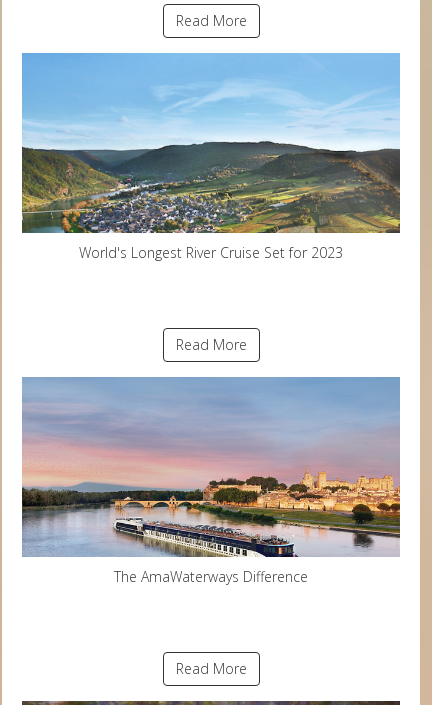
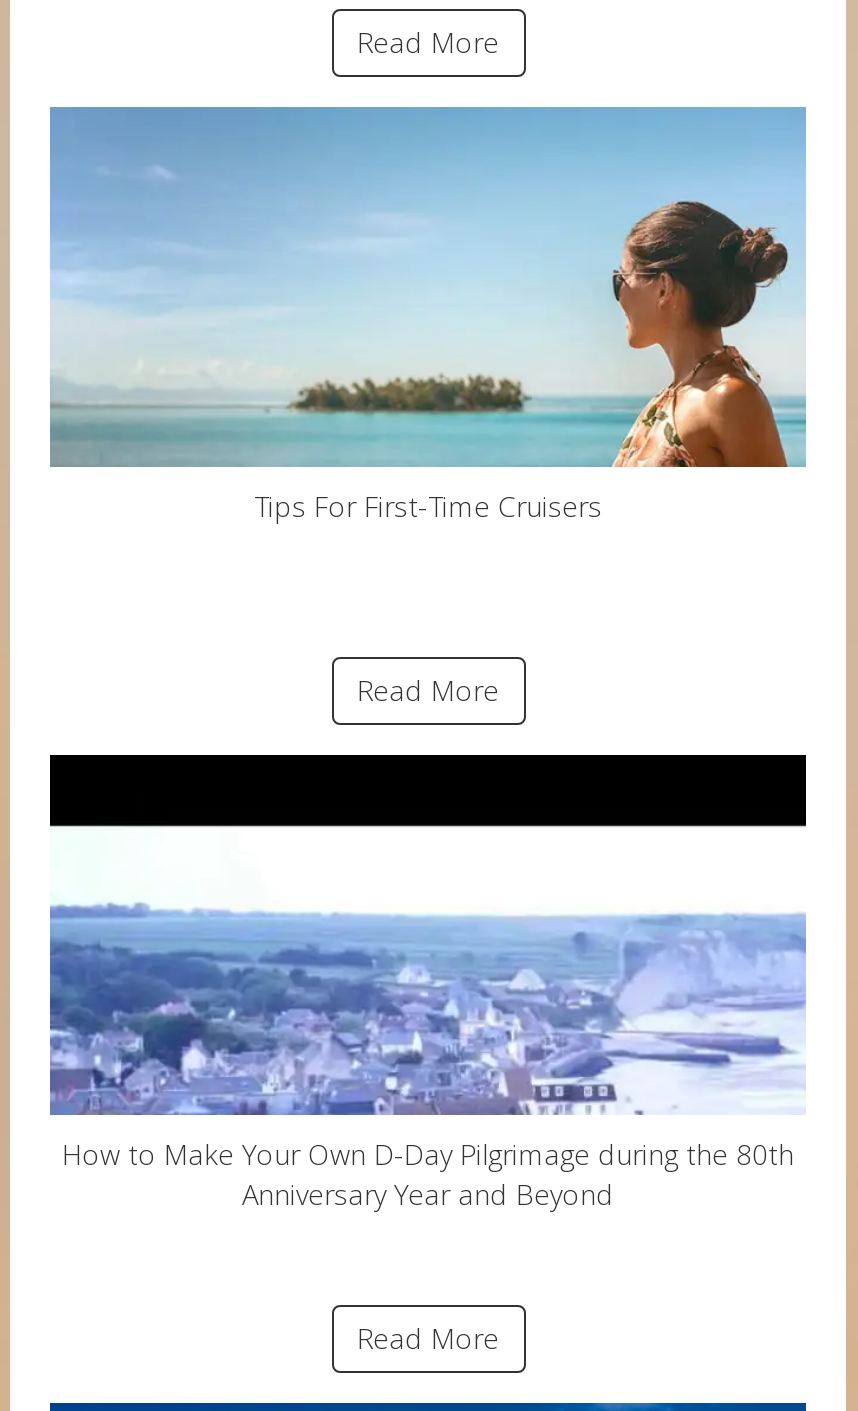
- [image]
- World's Longest River Cruise Set for 2023
+ [image]
+ Tips For First-Time Cruisers

- [image]
- The AmaWaterways Difference
+ [image]
+ How to Make Your Own D-Day Pilgrimage during the 80th
+ Anniversary Year and Beyond
